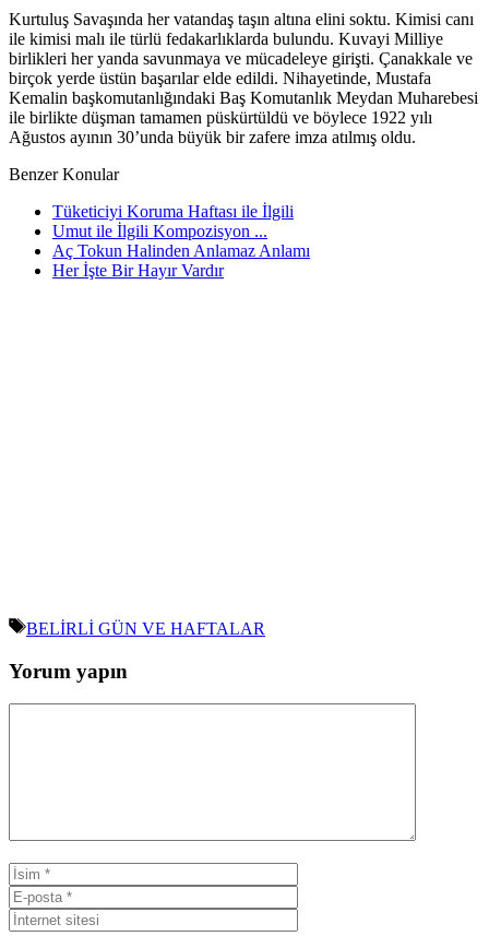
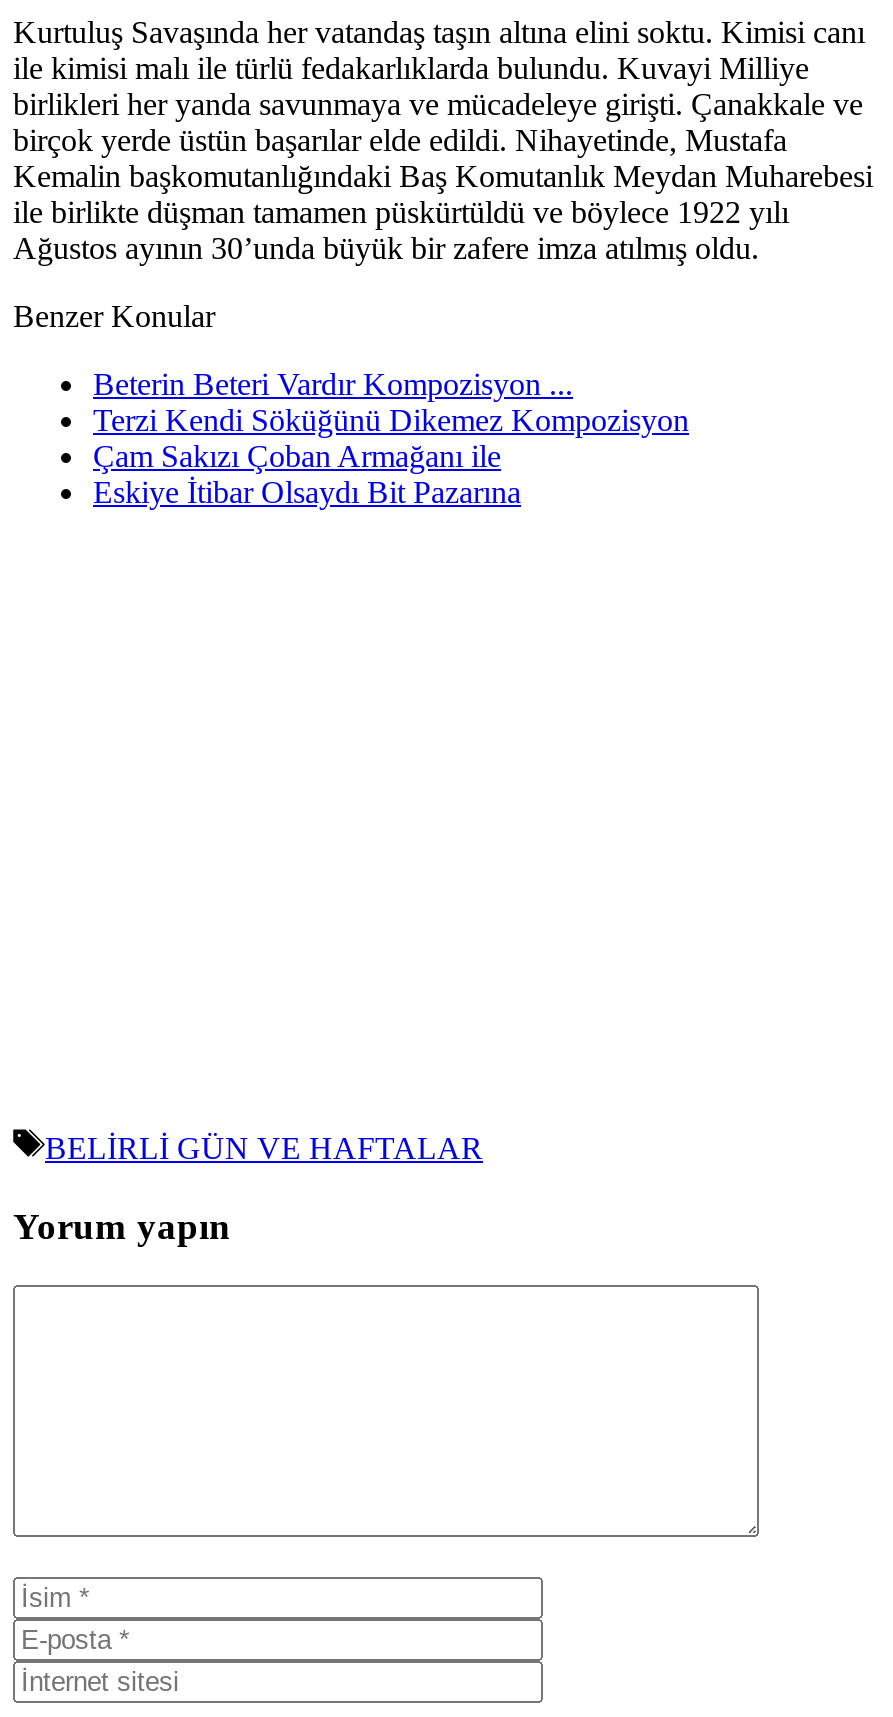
- Tüketiciyi Koruma Haftası ile İlgili
- Umut ile İlgili Kompozisyon ...
- Aç Tokun Halinden Anlamaz Anlamı
- Her İşte Bir Hayır Vardır
+ Beterin Beteri Vardır Kompozisyon ...
+ Terzi Kendi Söküğünü Dikemez Kompozisyon
+ Çam Sakızı Çoban Armağanı ile
+ Eskiye İtibar Olsaydı Bit Pazarına
